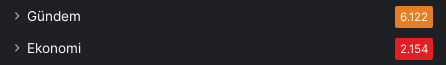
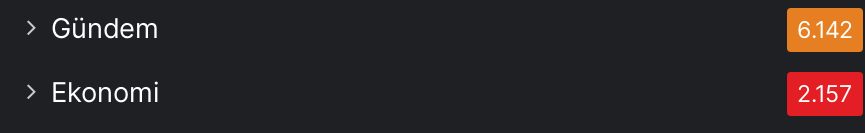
- 6.122
+ 6.142

- 2.154
+ 2.157
